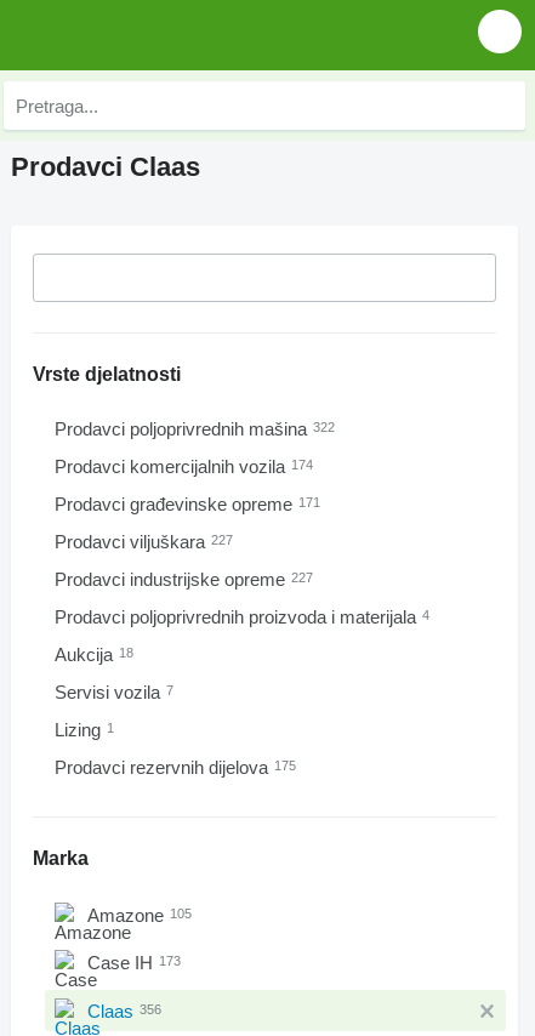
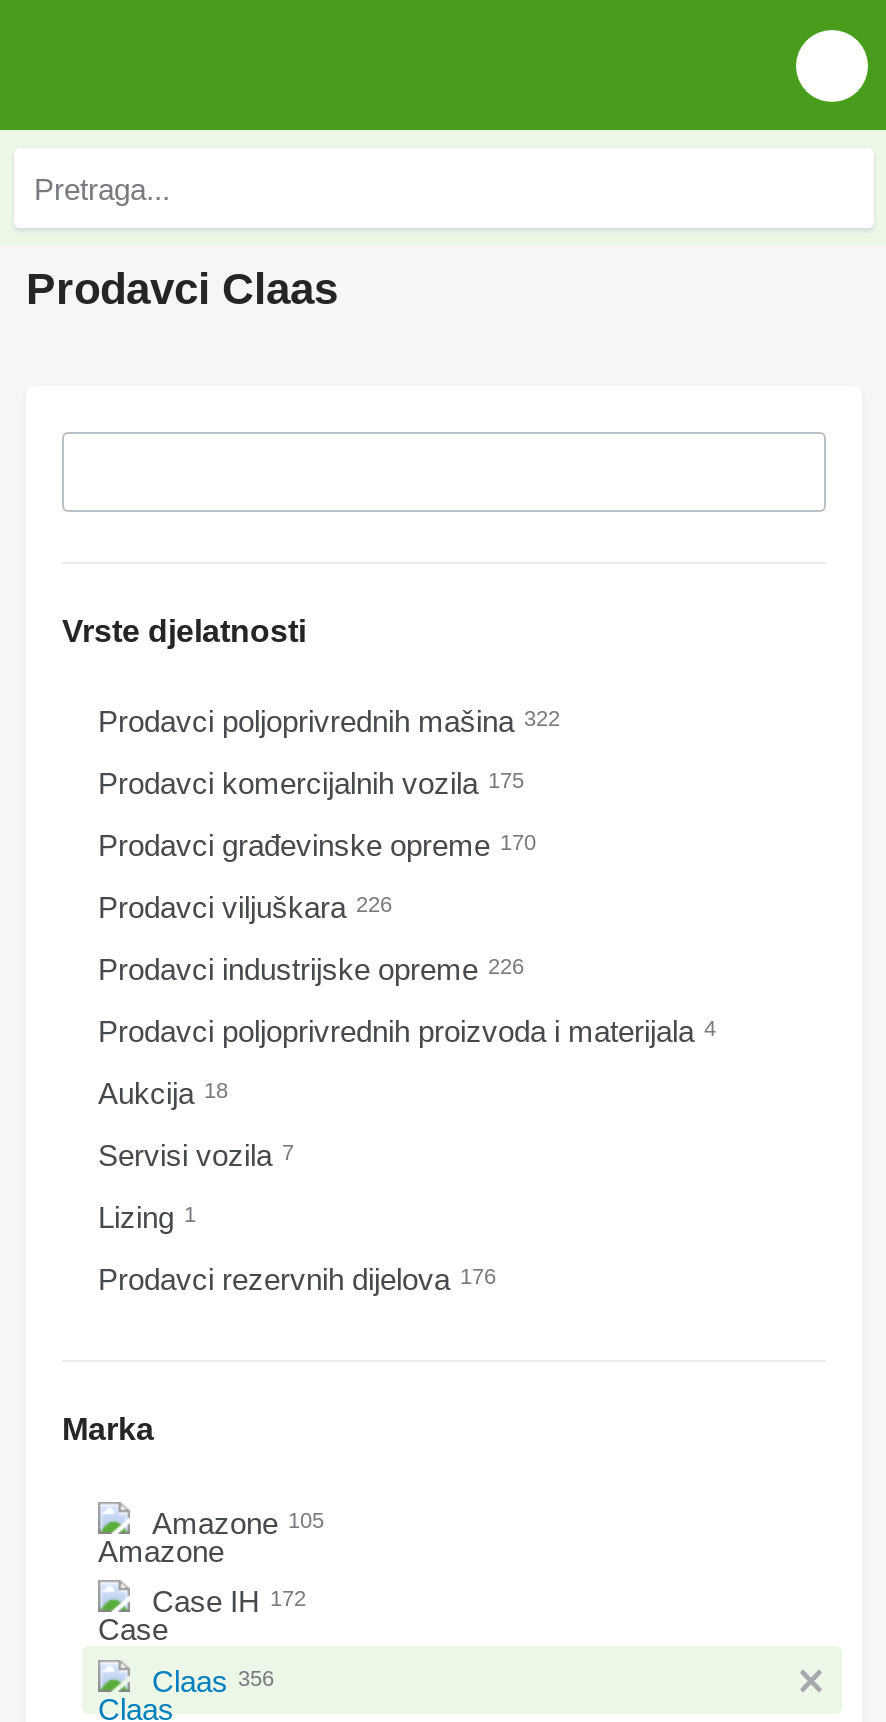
- Prodavci komercijalnih vozila 174
+ Prodavci komercijalnih vozila 175

- Prodavci građevinske opreme 171
+ Prodavci građevinske opreme 170

- Prodavci viljuškara 227
+ Prodavci viljuškara 226

- Prodavci industrijske opreme 227
+ Prodavci industrijske opreme 226

- Prodavci rezervnih dijelova 175
+ Prodavci rezervnih dijelova 176

- Case IH 173
+ Case IH 172
